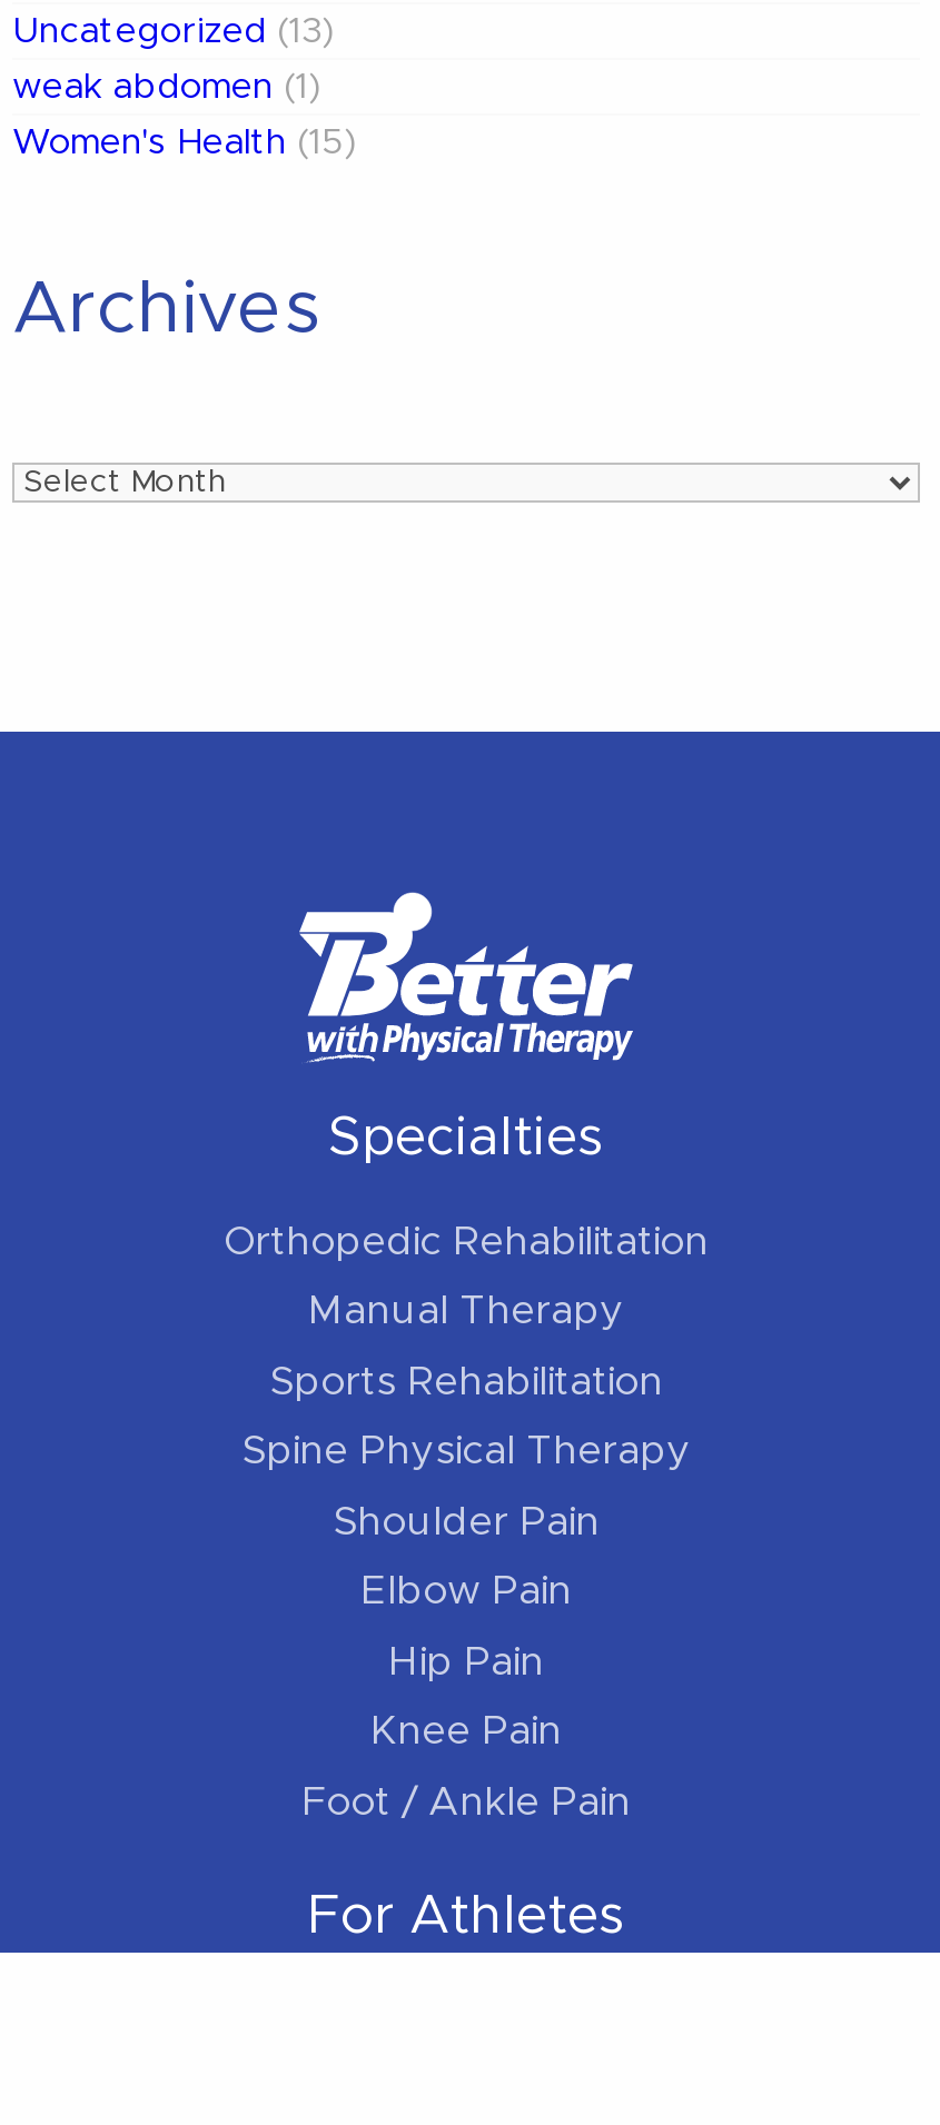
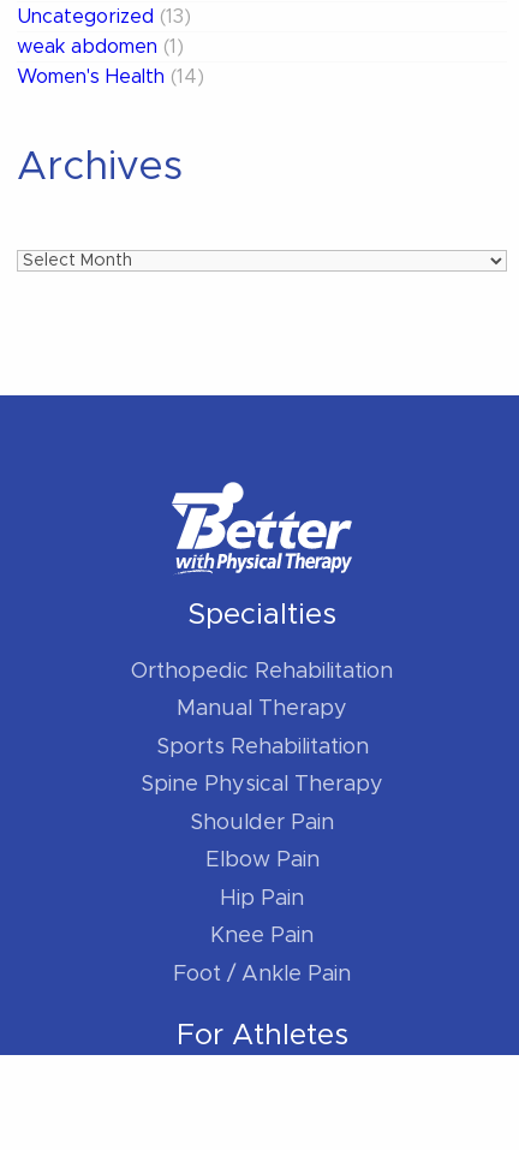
- Women's Health (15)
+ Women's Health (14)
